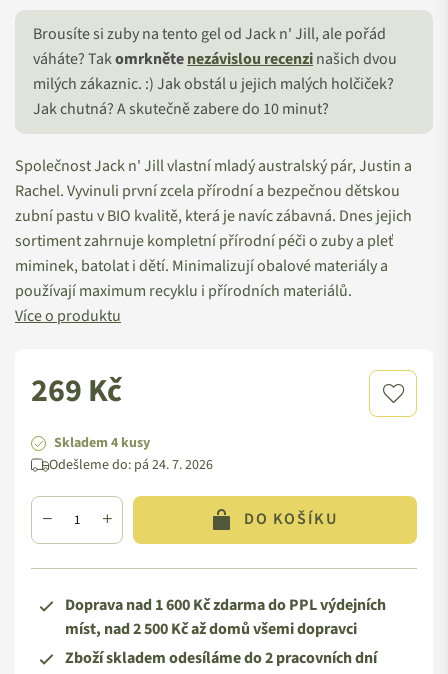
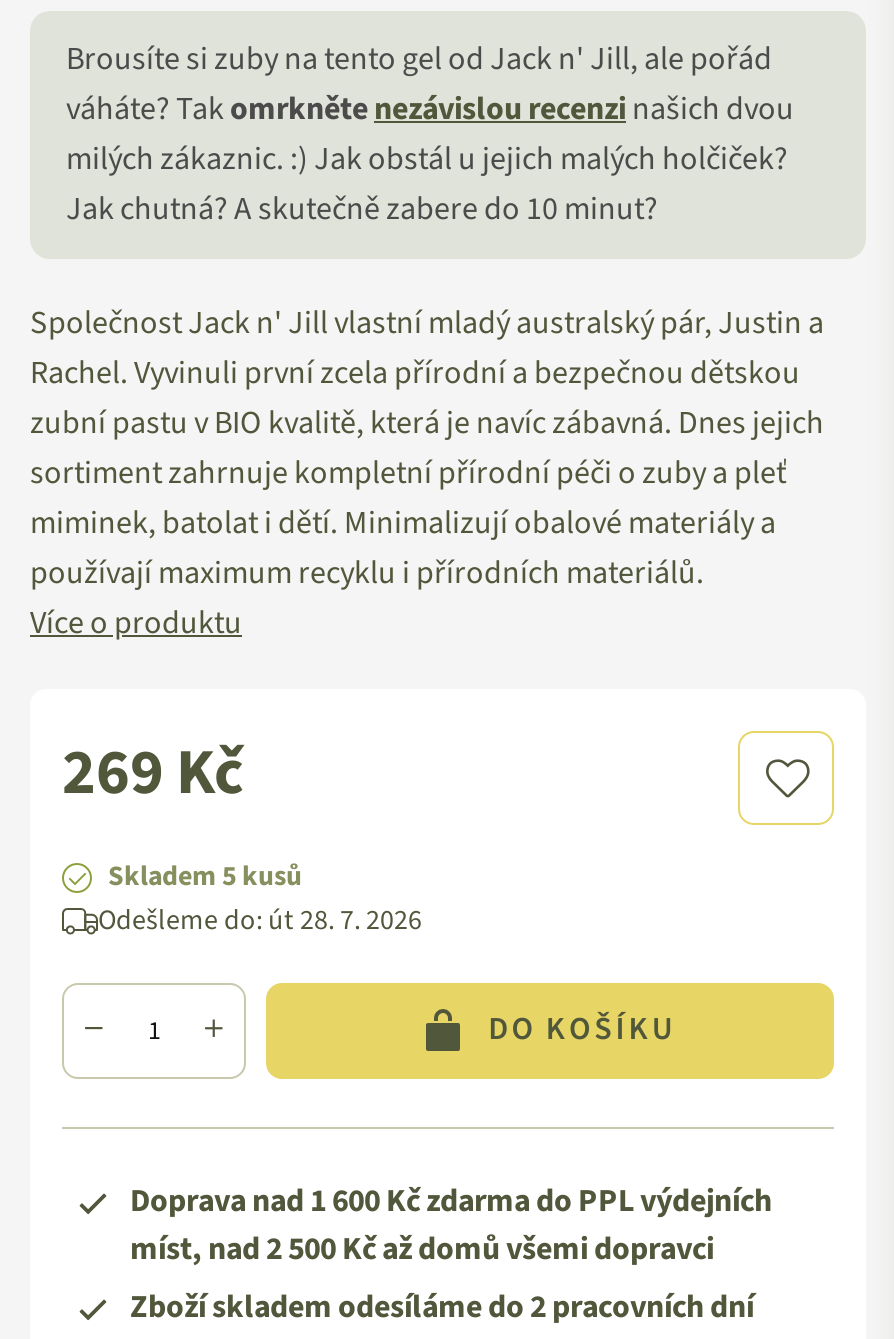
- Skladem 4 kusy
+ Skladem 5 kusů

- Odešleme do: pá 24. 7. 2026
+ Odešleme do: út 28. 7. 2026
